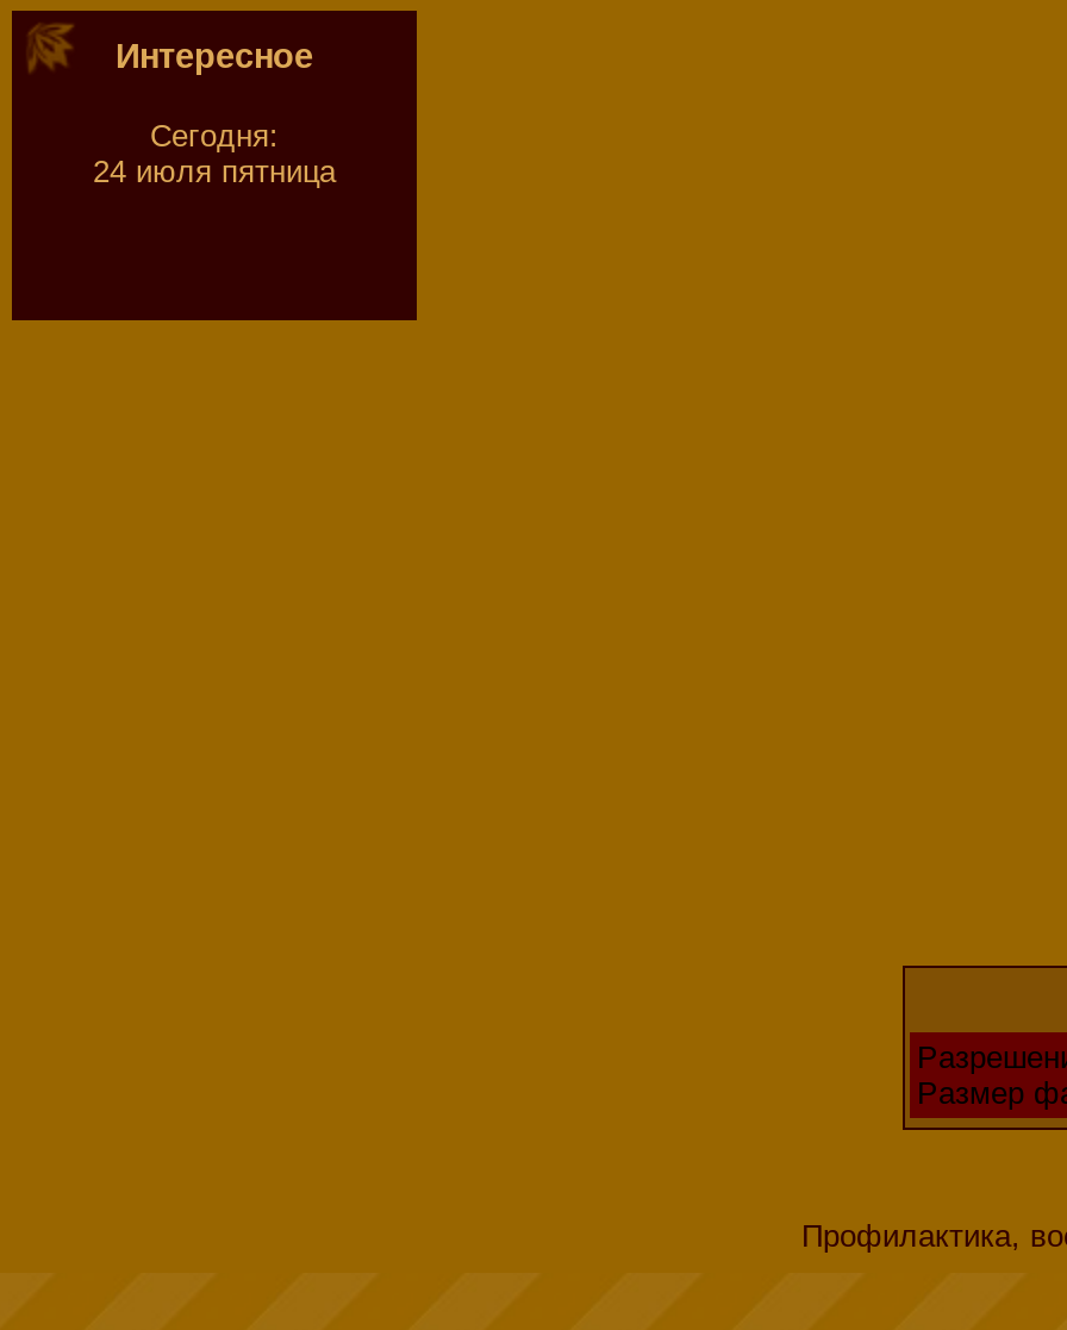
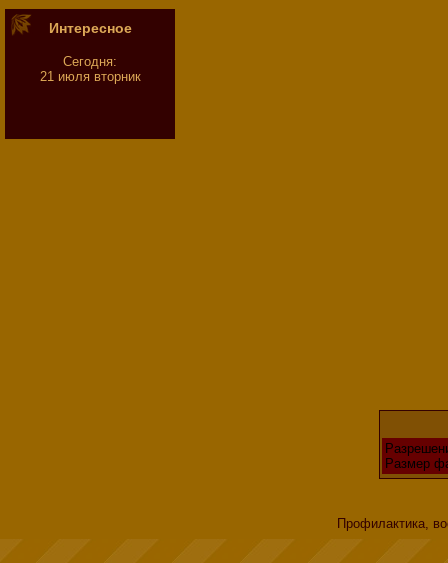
- 24 июля пятница
+ 21 июля вторник
